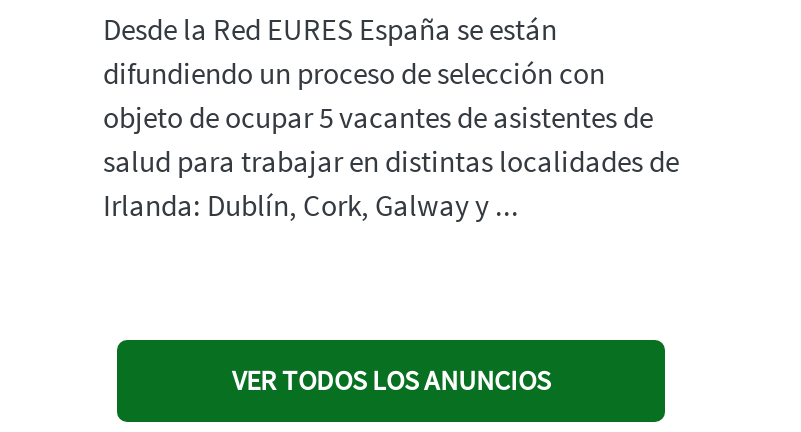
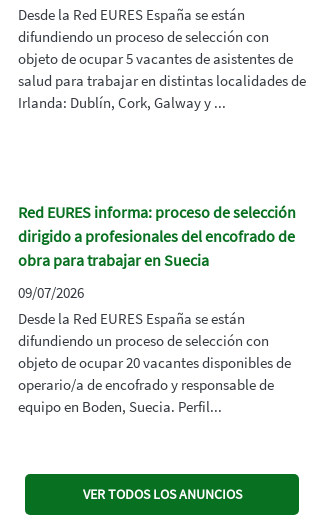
+ Red EURES informa: proceso de selección
+ dirigido a profesionales del encofrado de
+ obra para trabajar en Suecia
+ 09/07/2026
+ Desde la Red EURES España se están
+ difundiendo un proceso de selección con
+ objeto de ocupar 20 vacantes disponibles de
+ operario/a de encofrado y responsable de
+ equipo en Boden, Suecia. Perfil...
